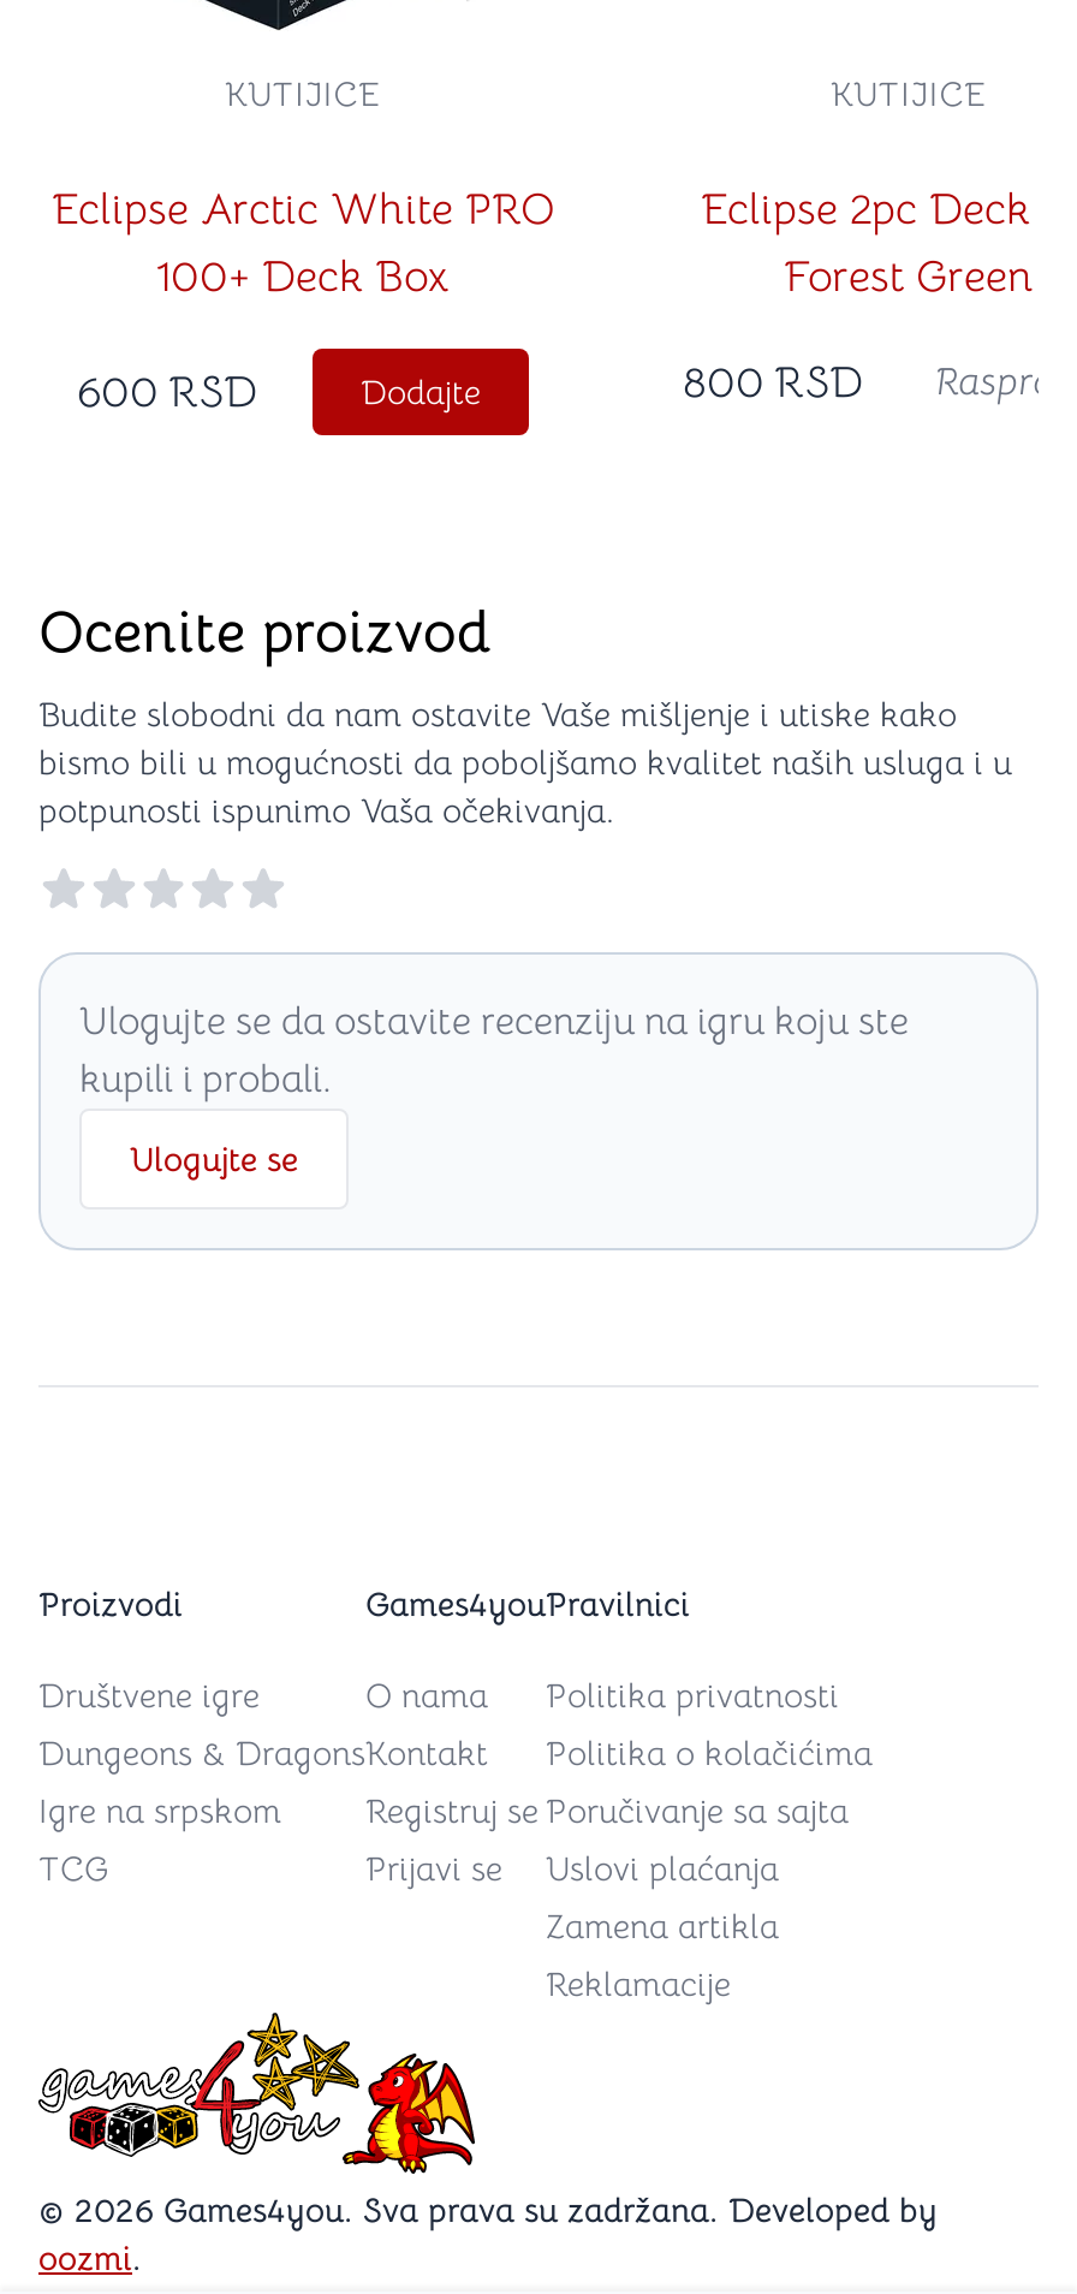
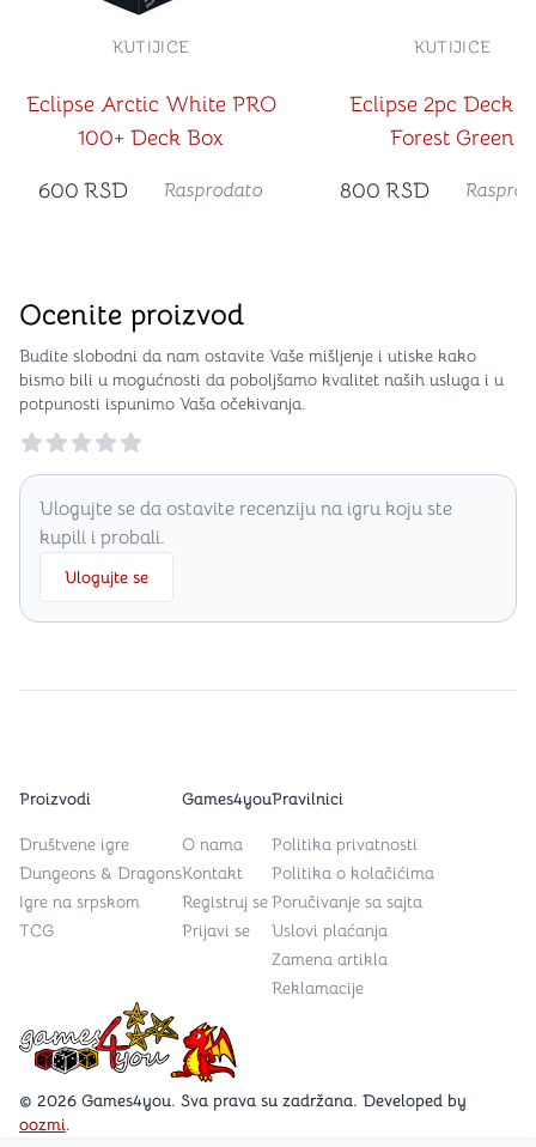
- Dodajte
+ Rasprodato
